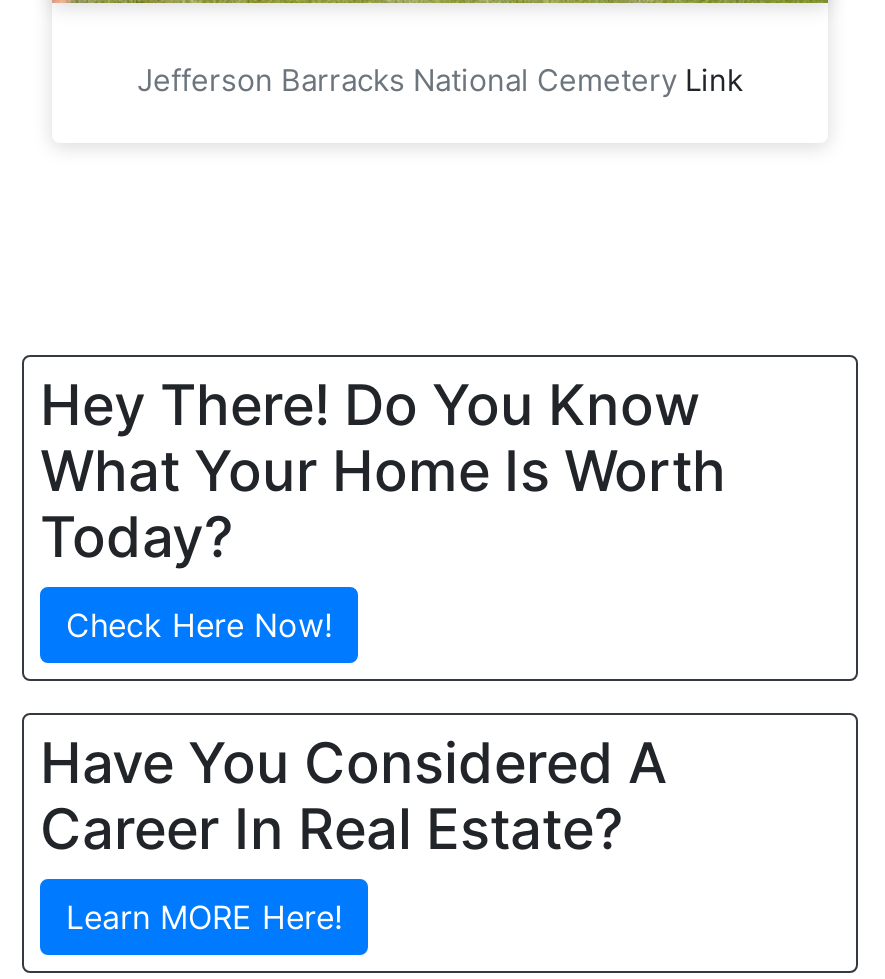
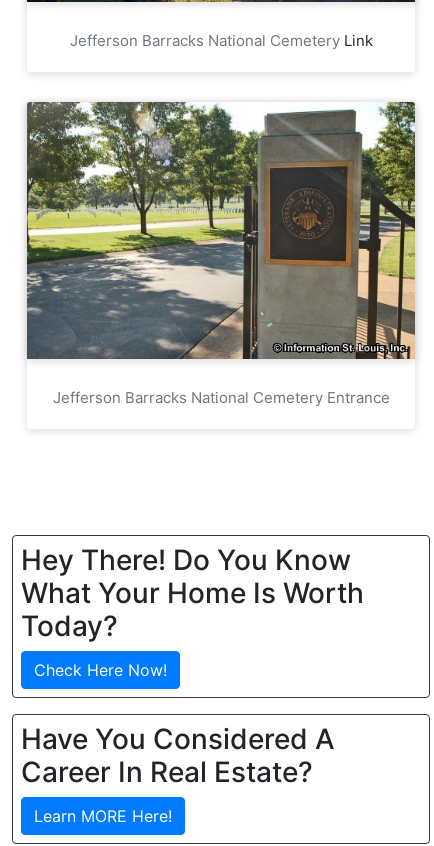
+ [image]
+ Jefferson Barracks National Cemetery Entrance
